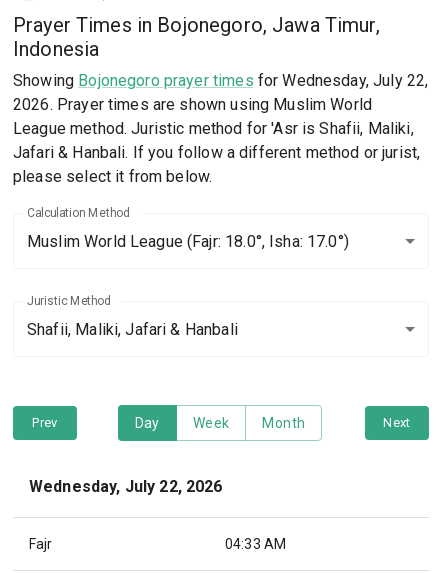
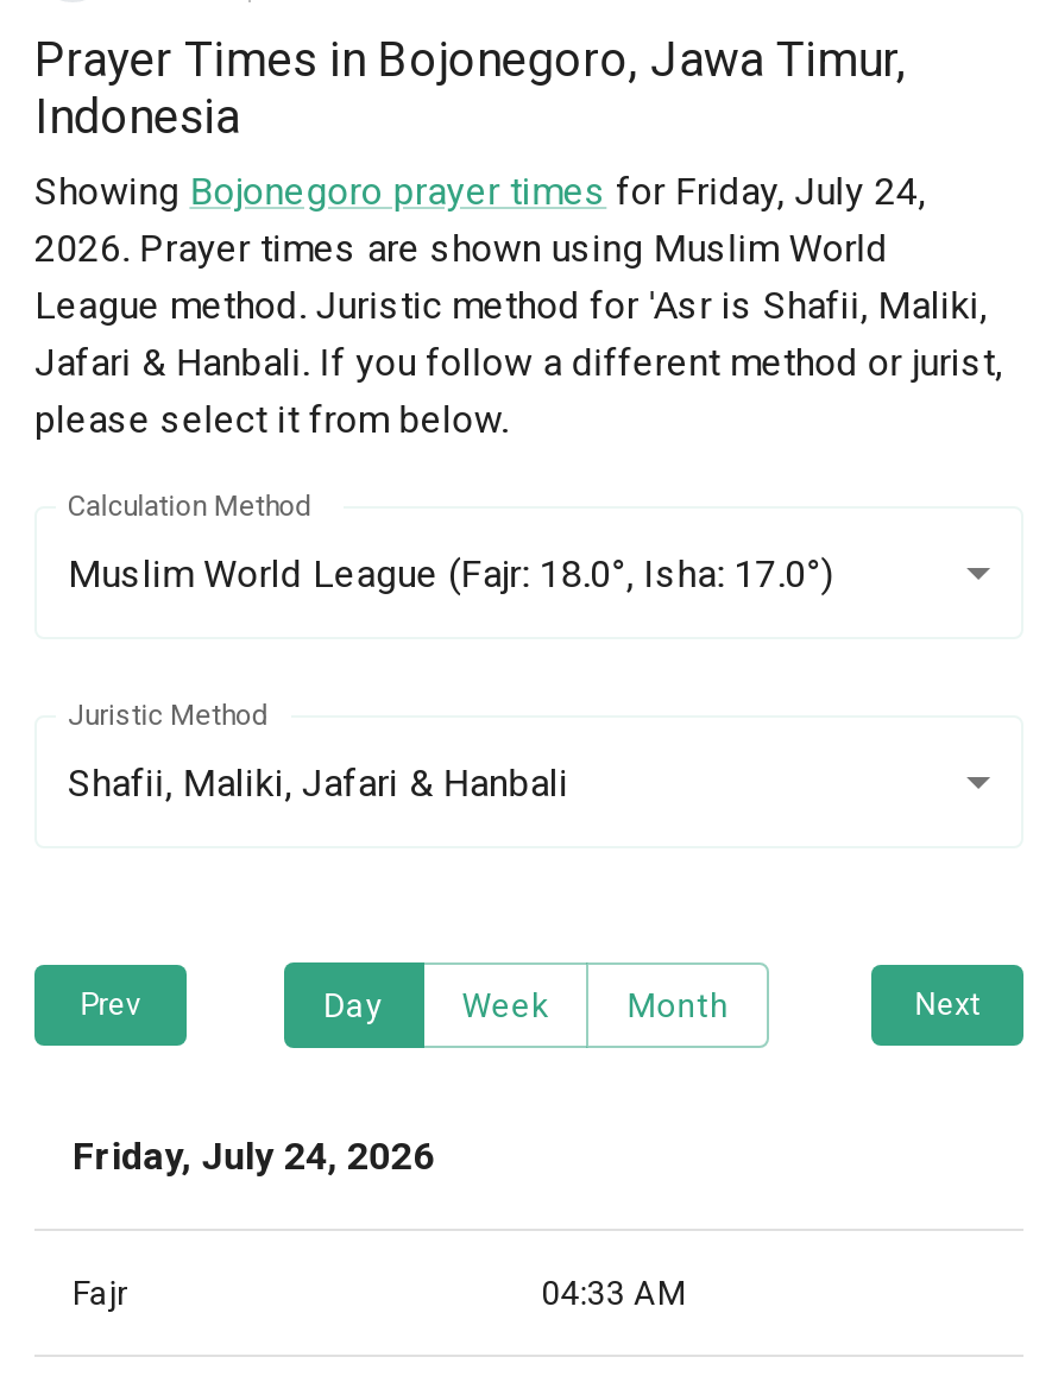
- Showing Bojonegoro prayer times for Wednesday, July 22,
+ Showing Bojonegoro prayer times for Friday, July 24,

- Wednesday, July 22, 2026
+ Friday, July 24, 2026
